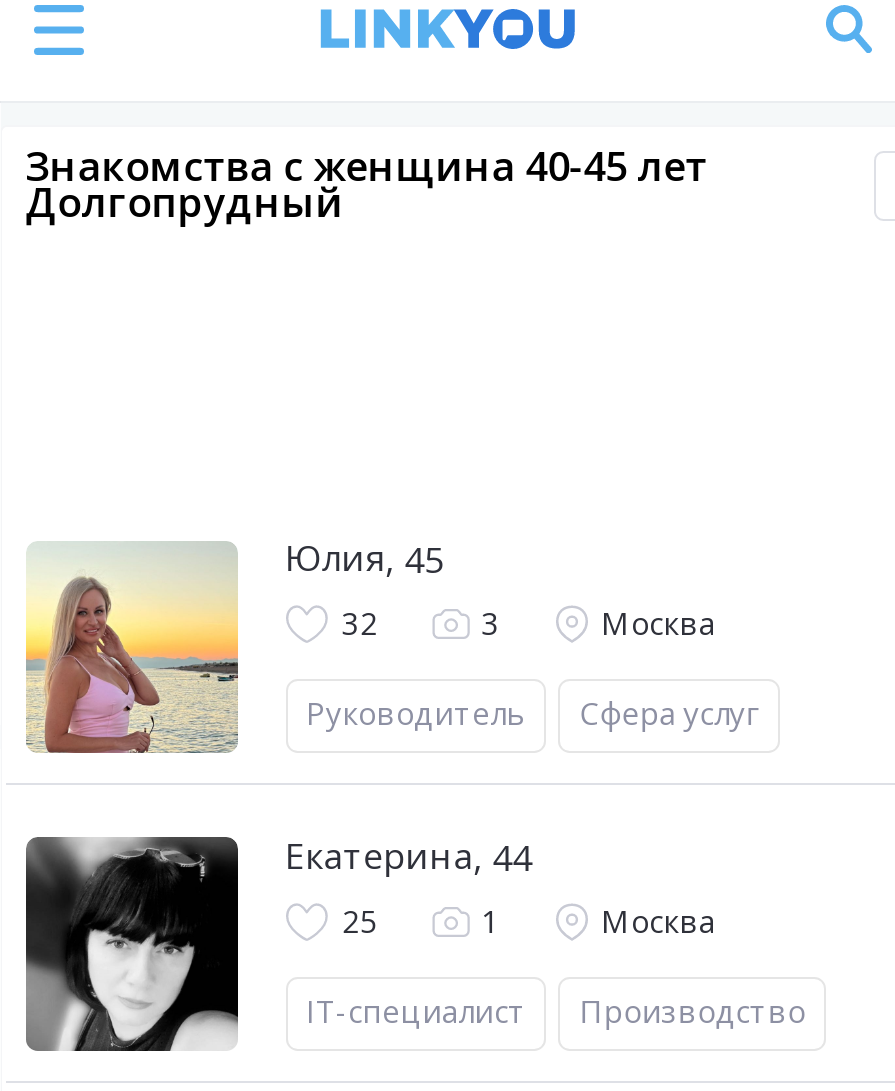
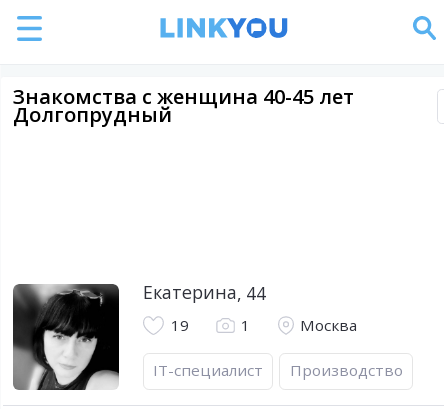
- [image]
- Юлия, 45
- 32
- 3
- Москва
- Руководитель
- Сфера услуг

- 25
+ 19
